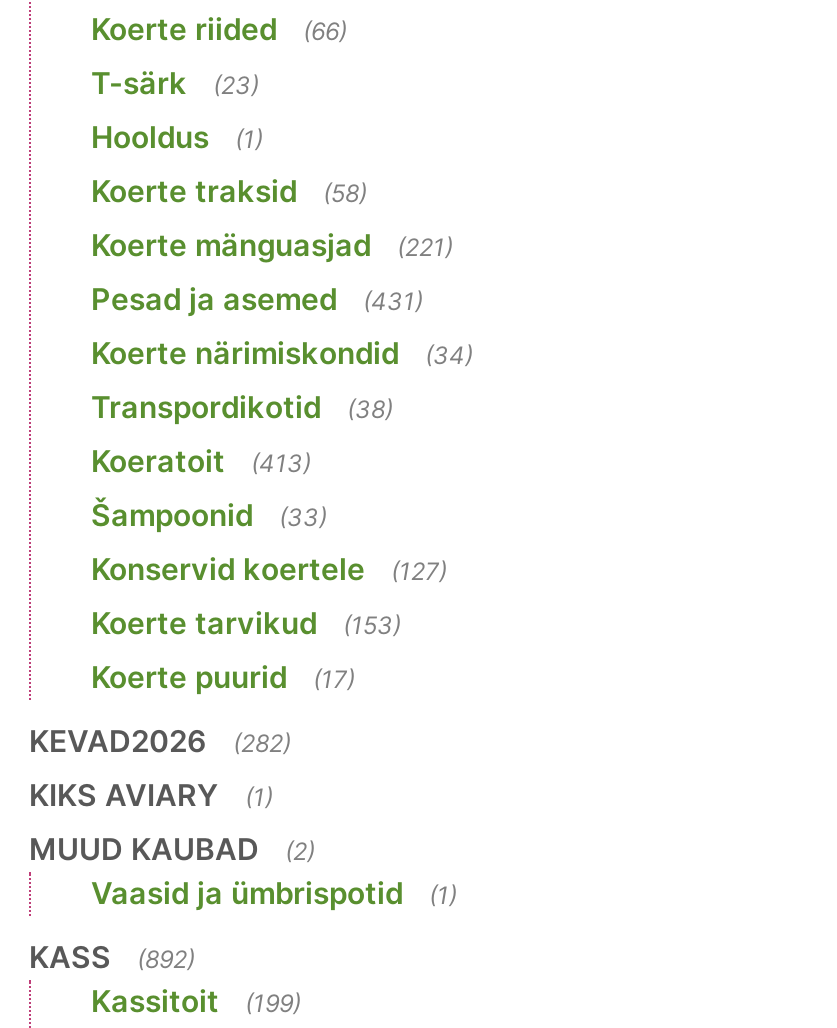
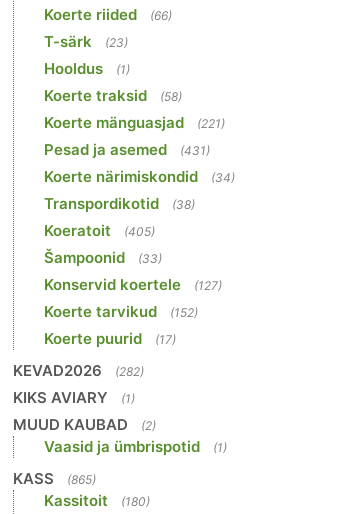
- Koeratoit (413)
+ Koeratoit (405)

- Koerte tarvikud (153)
+ Koerte tarvikud (152)

- KASS (892)
+ KASS (865)

- Kassitoit (199)
+ Kassitoit (180)
